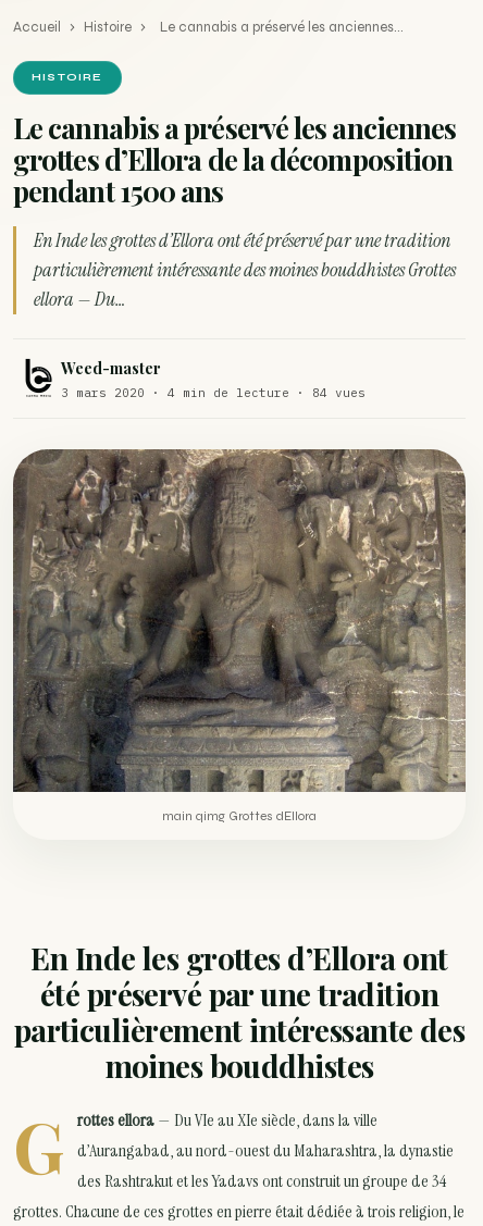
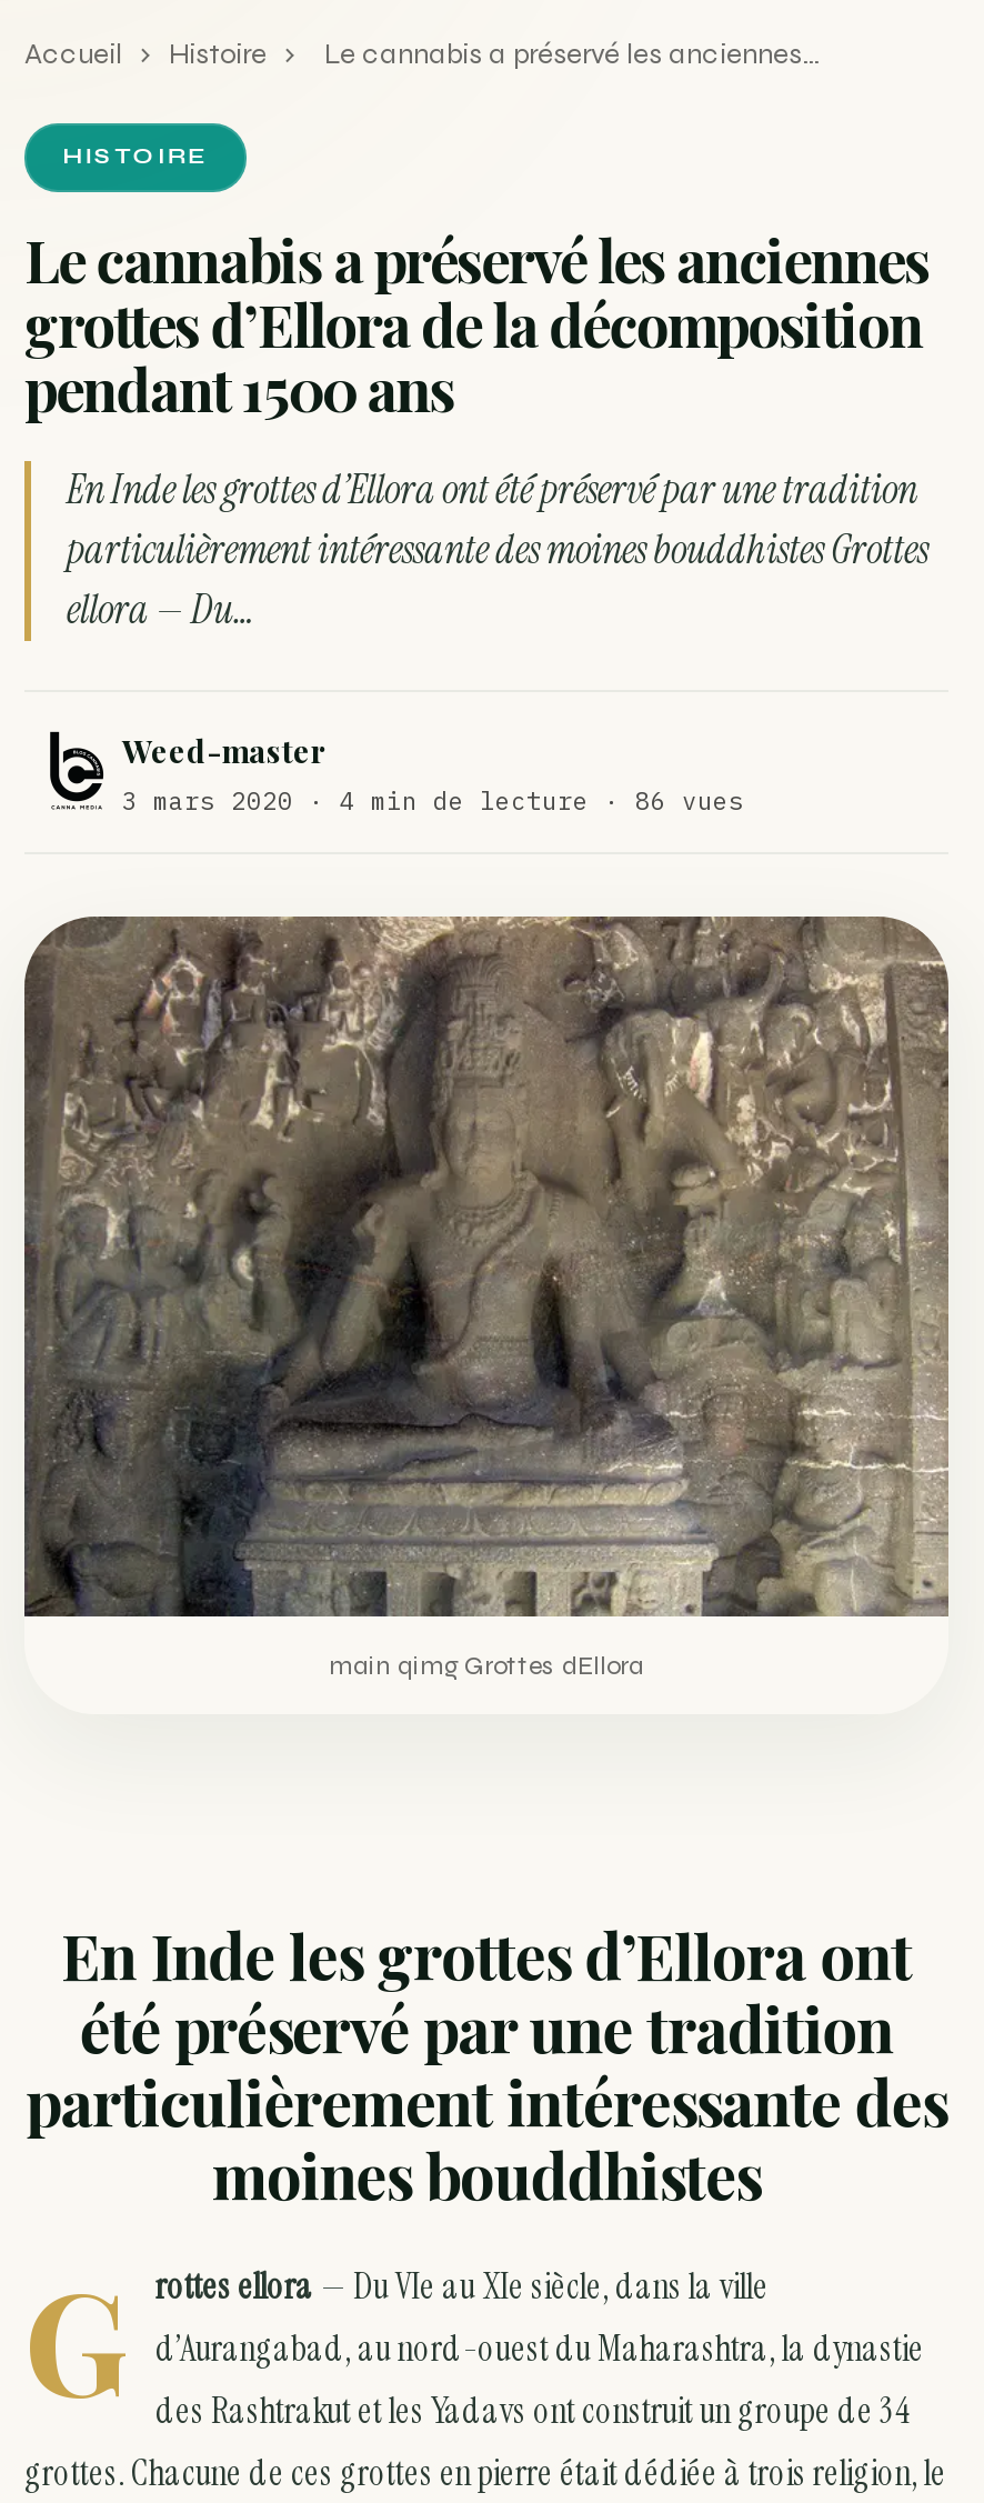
- 3 mars 2020 · 4 min de lecture · 84 vues
+ 3 mars 2020 · 4 min de lecture · 86 vues
